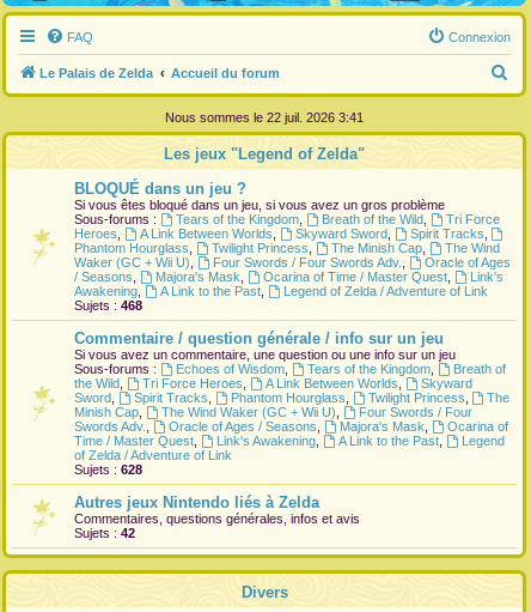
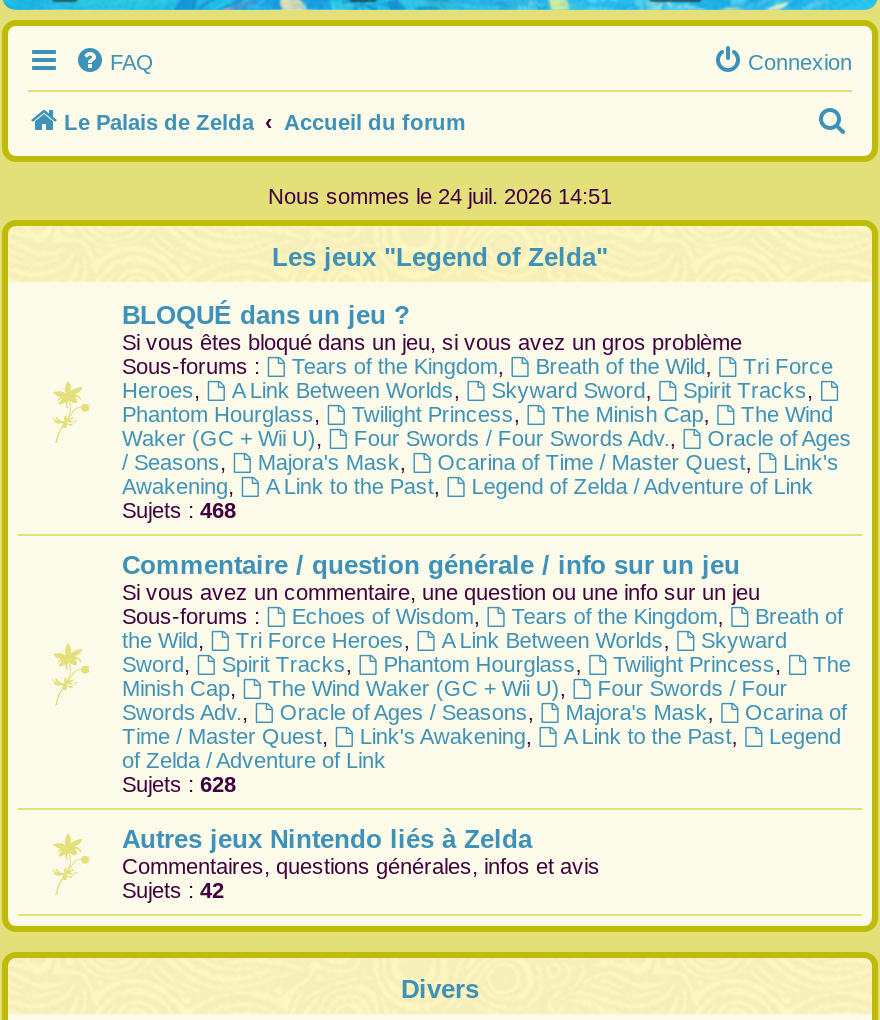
- Nous sommes le 22 juil. 2026 3:41
+ Nous sommes le 24 juil. 2026 14:51
